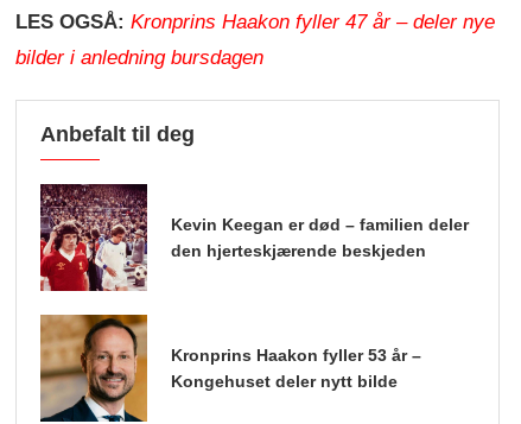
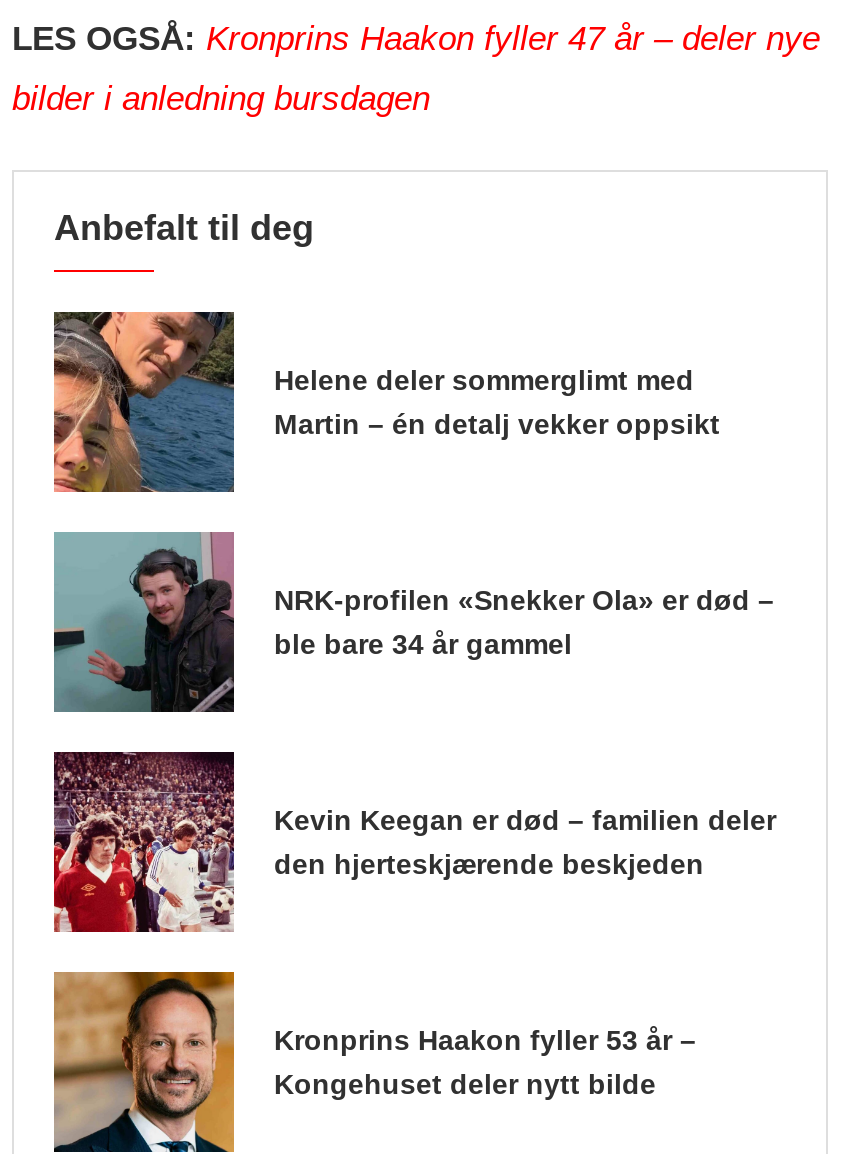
+ [image]
+ Helene deler sommerglimt med
+ Martin – én detalj vekker oppsikt

+ [image]
+ NRK-profilen «Snekker Ola» er død –
+ ble bare 34 år gammel
